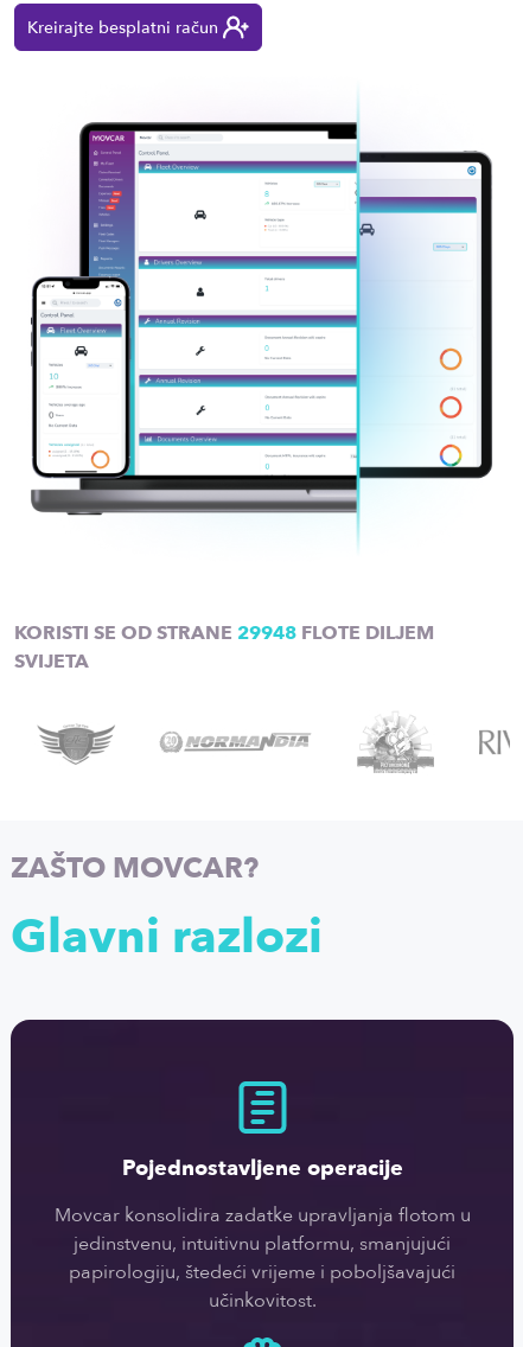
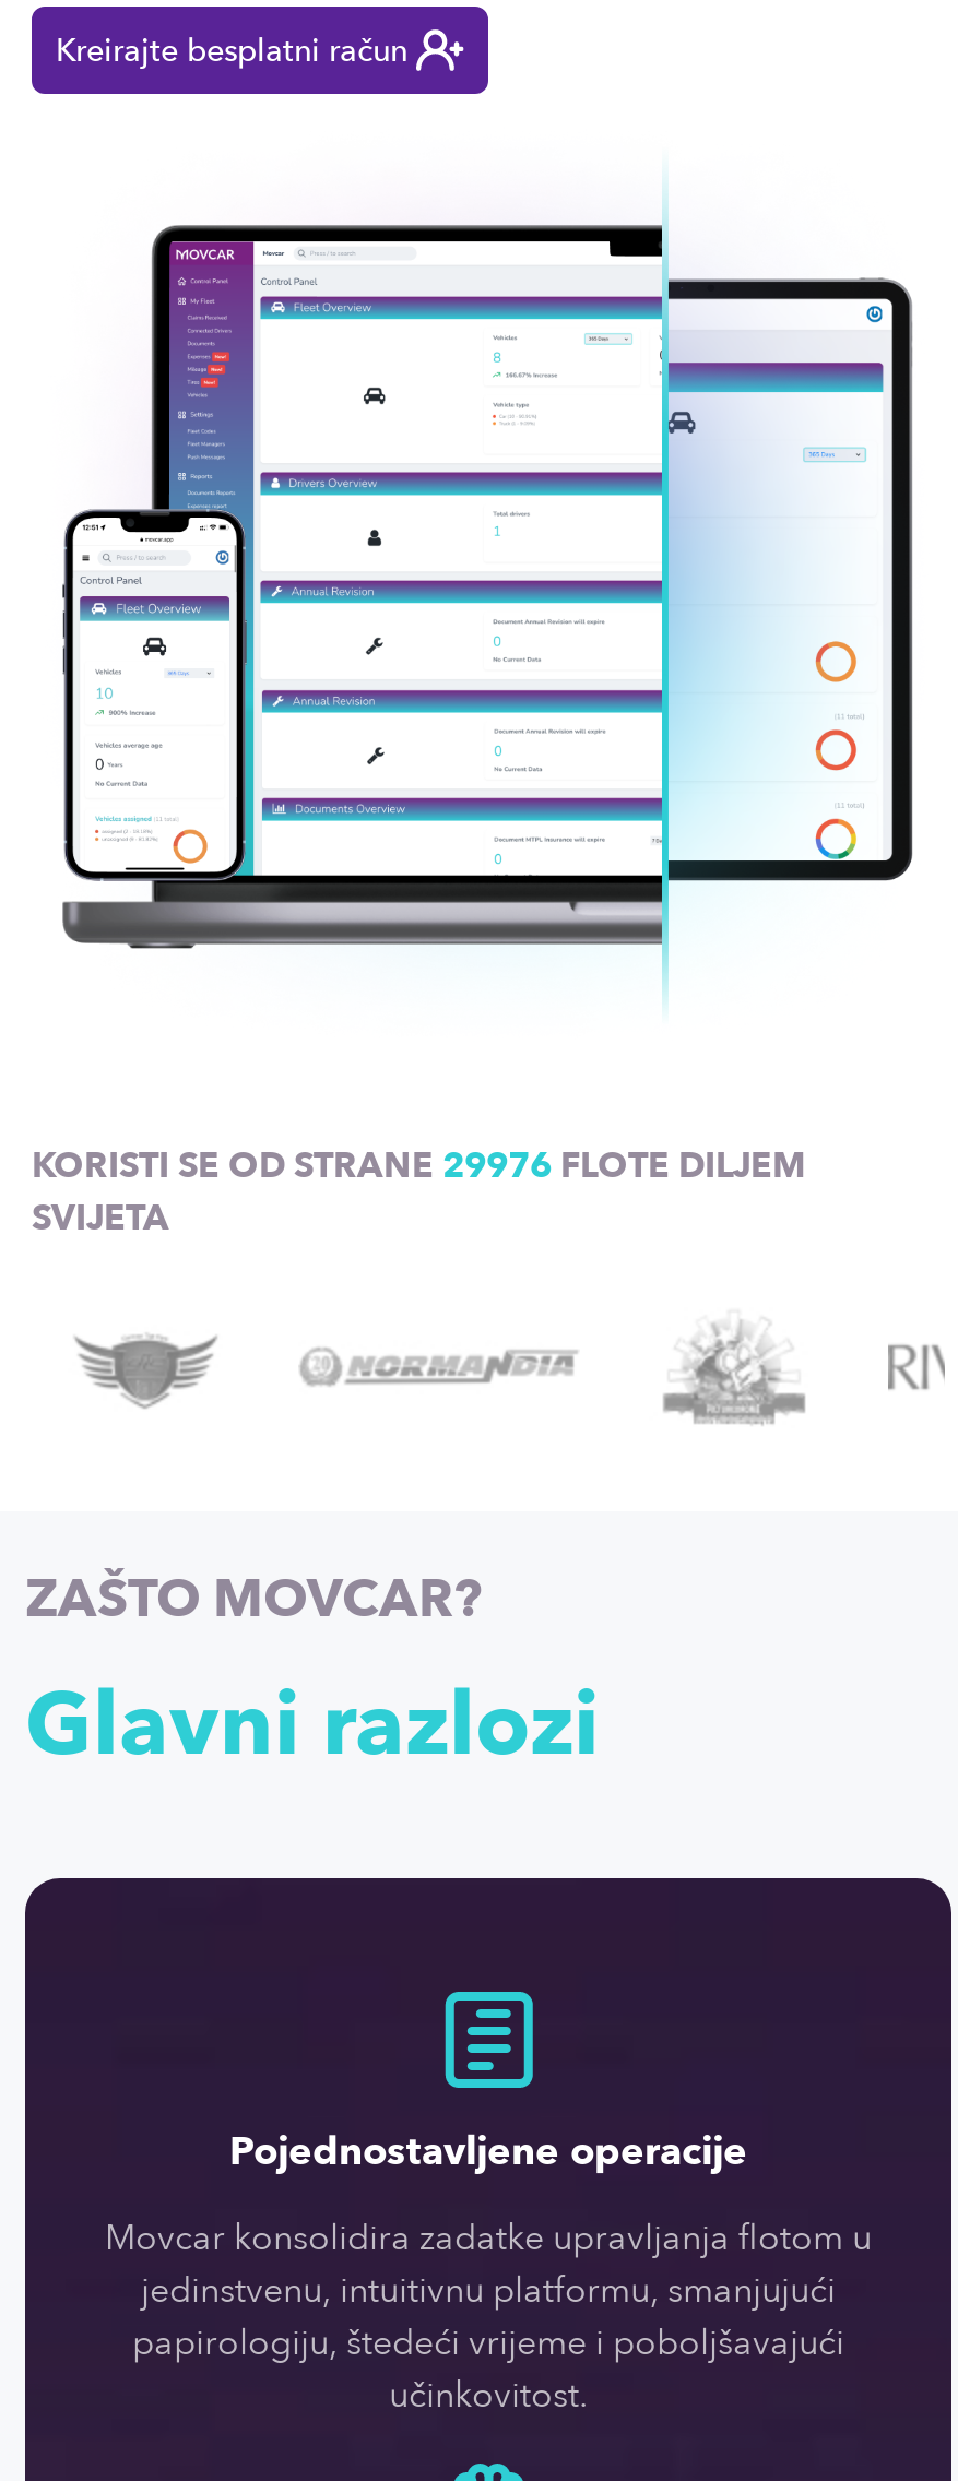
- KORISTI SE OD STRANE 29948 FLOTE DILJEM
+ KORISTI SE OD STRANE 29976 FLOTE DILJEM
